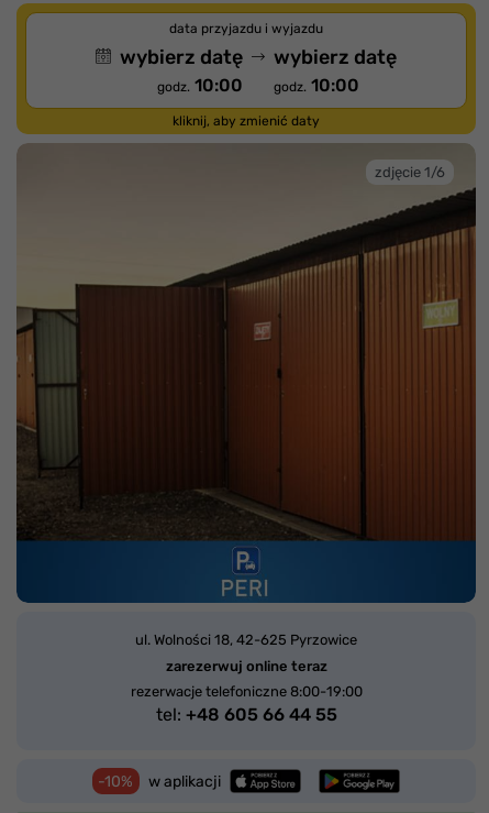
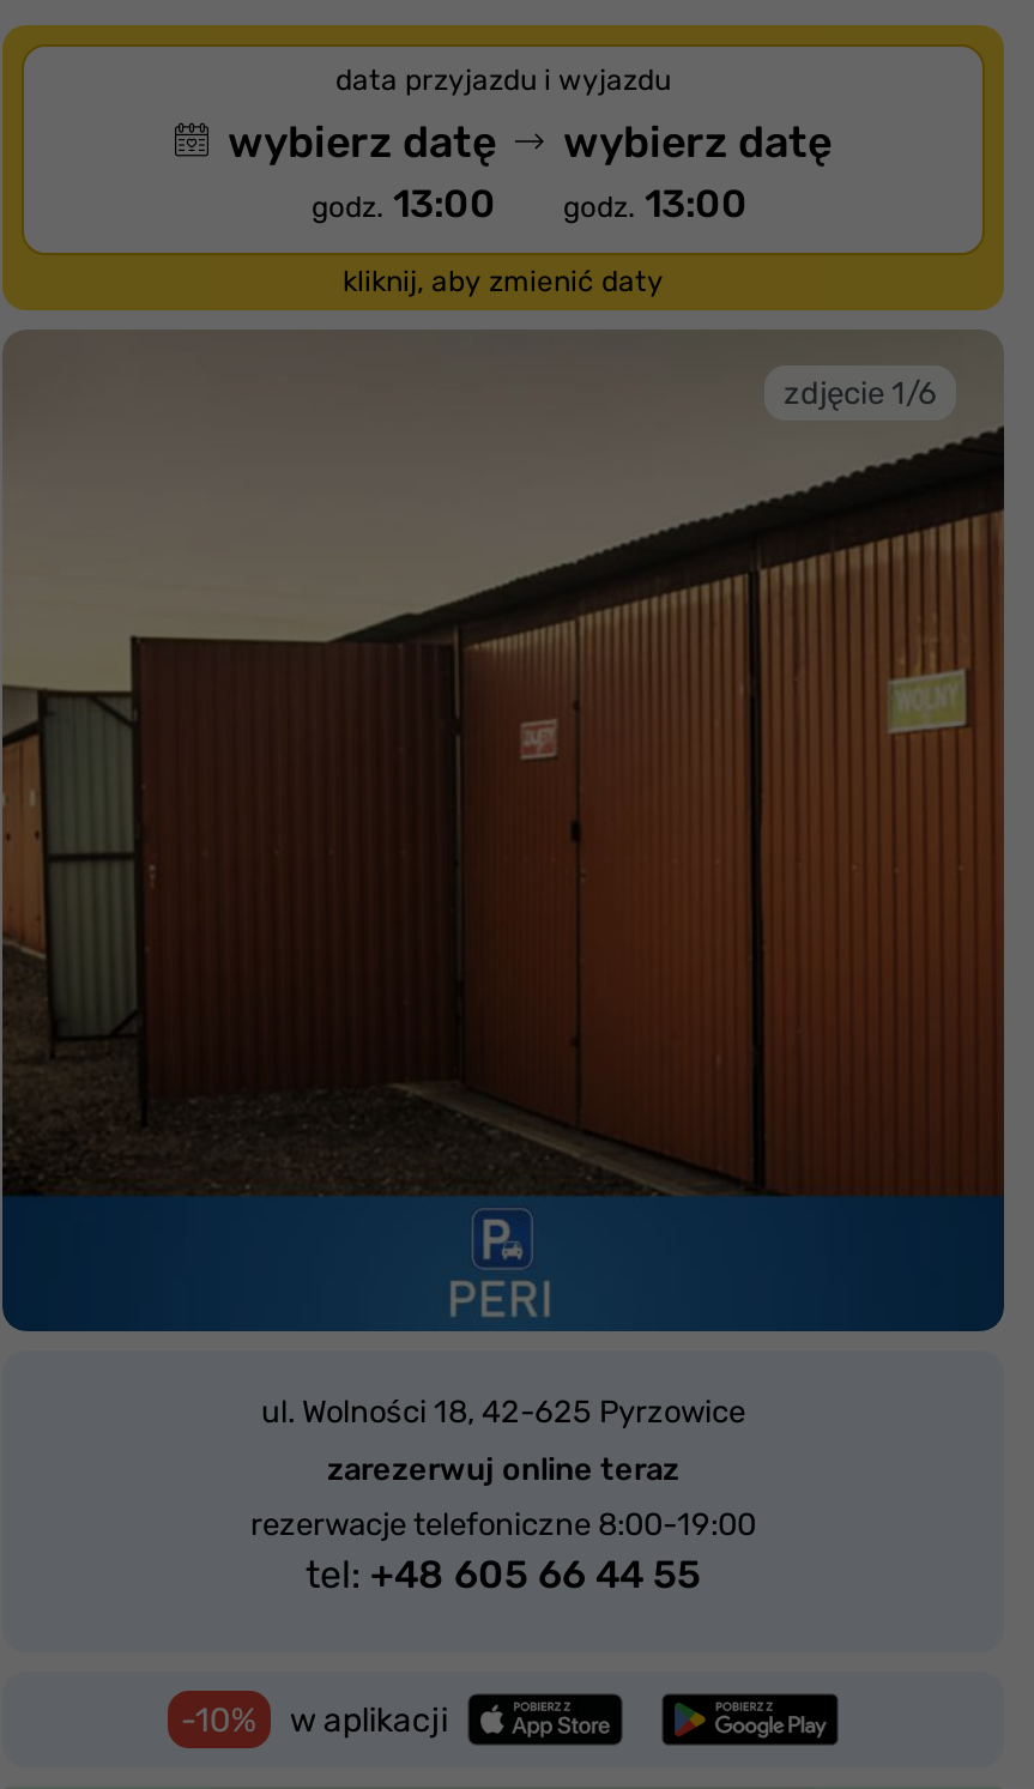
- godz. 10:00
+ godz. 13:00

- godz. 10:00
+ godz. 13:00
